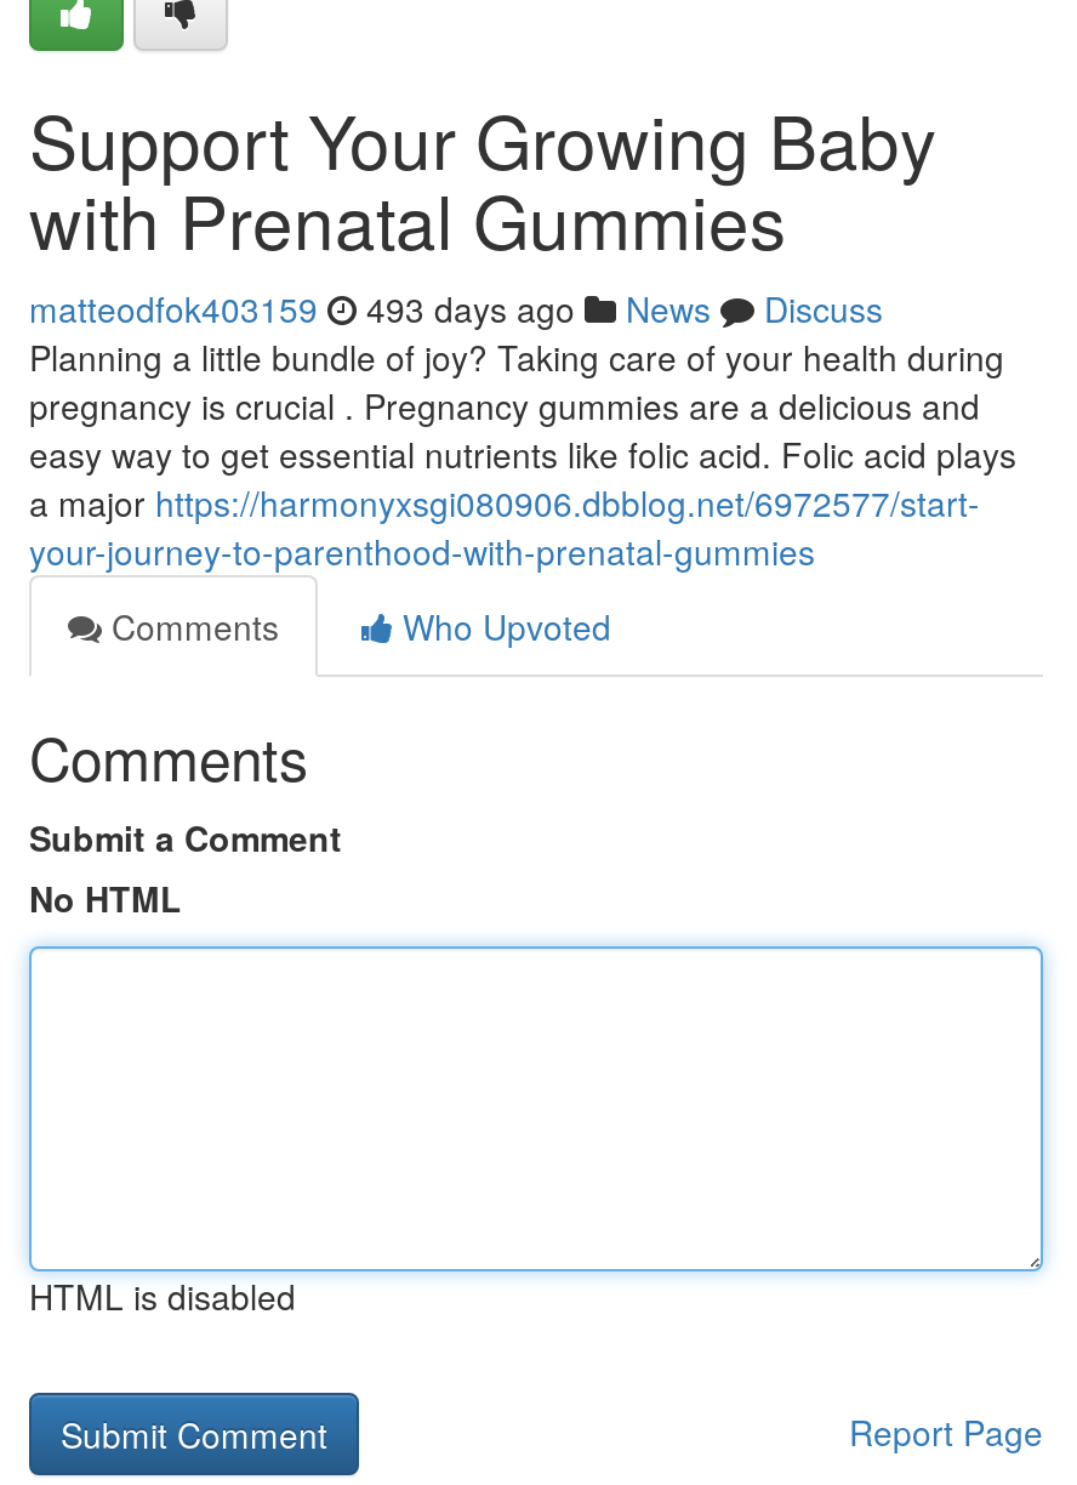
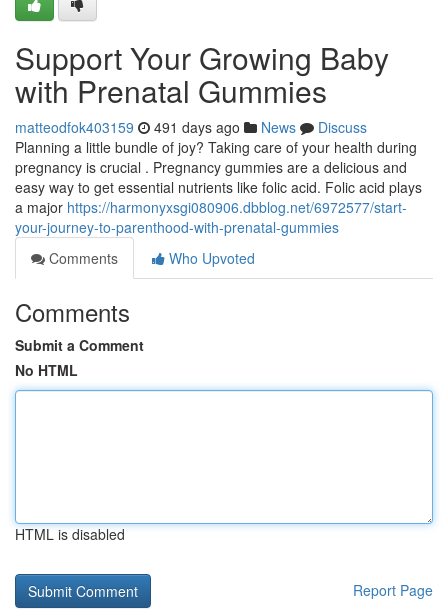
- matteodfok403159 493 days ago News Discuss
+ matteodfok403159 491 days ago News Discuss
